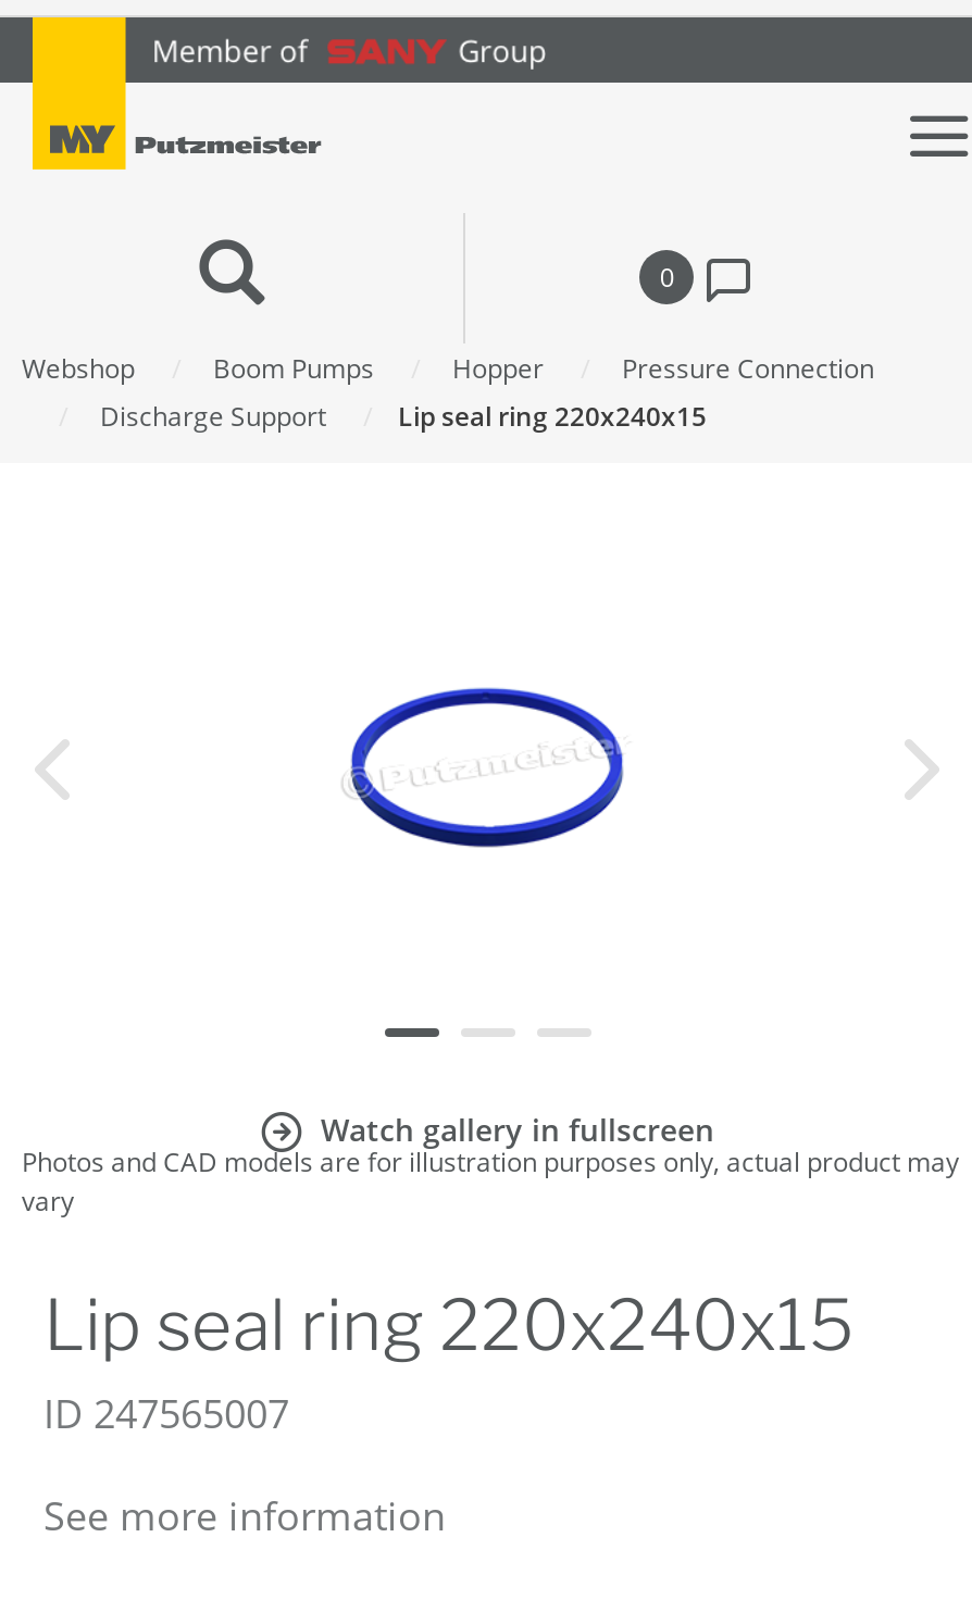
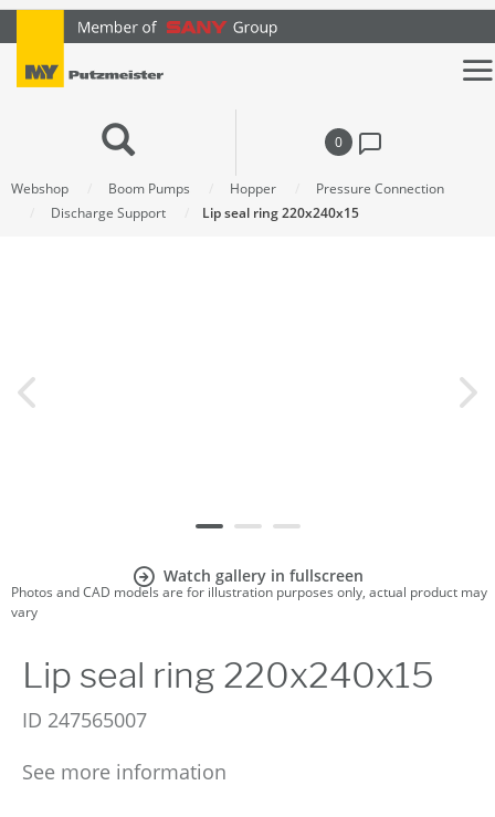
- [image]
